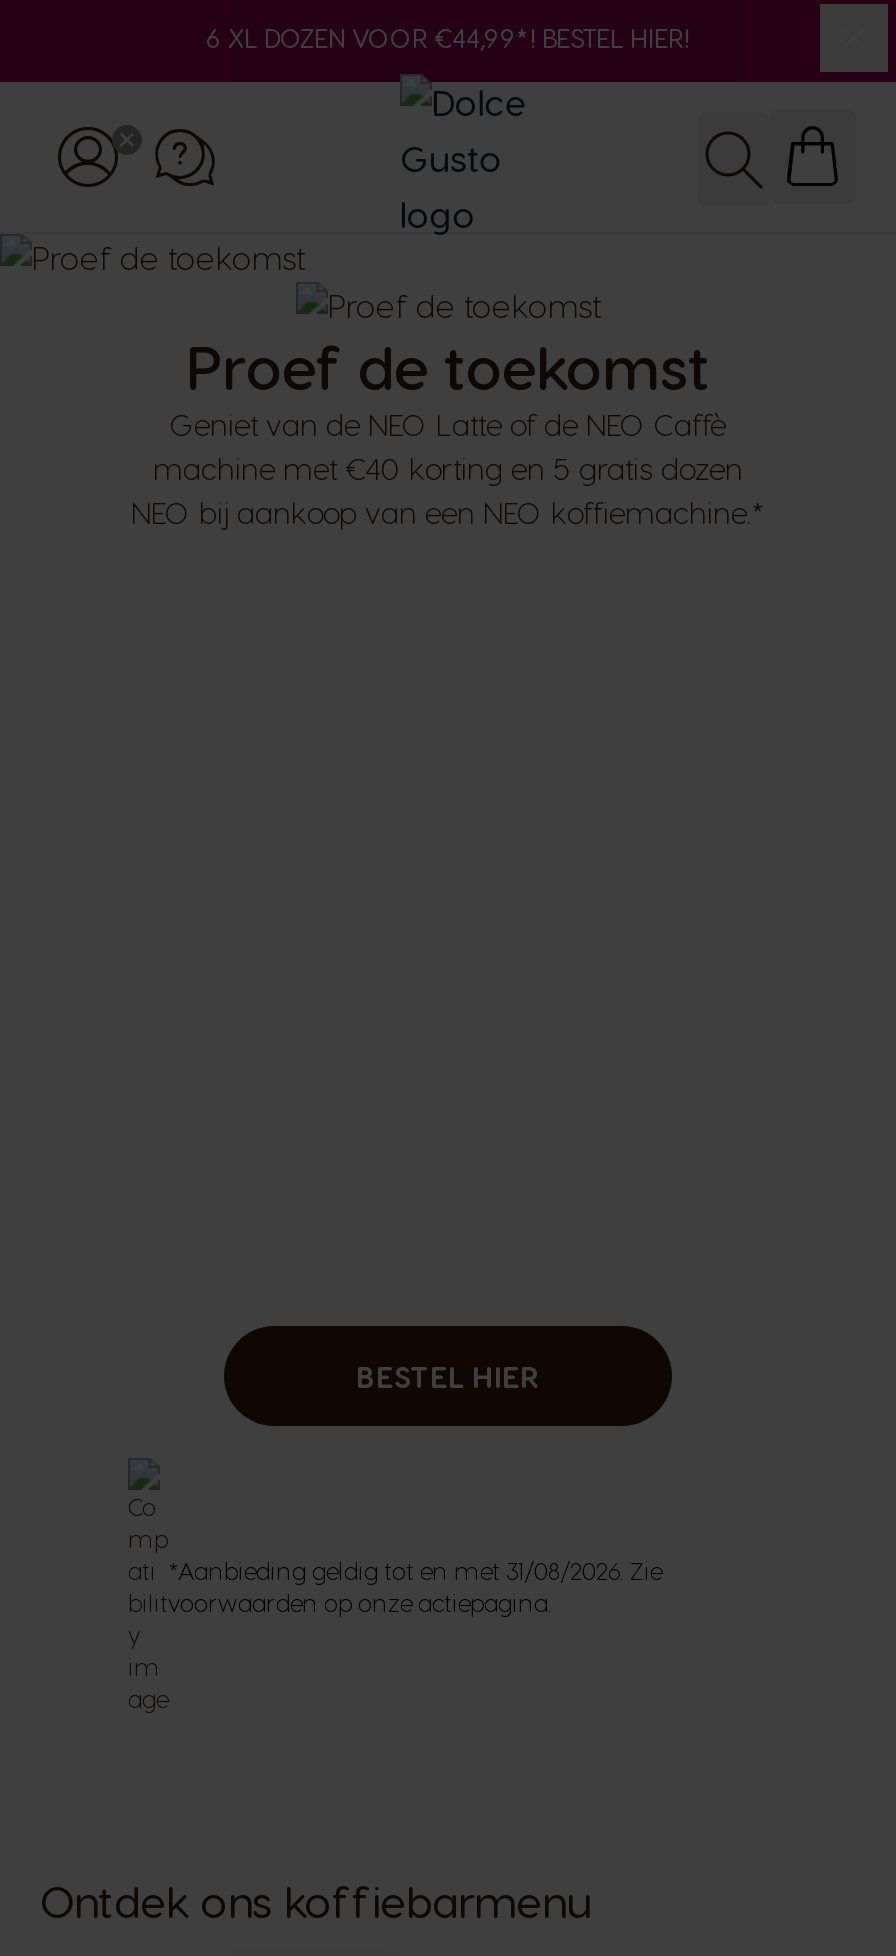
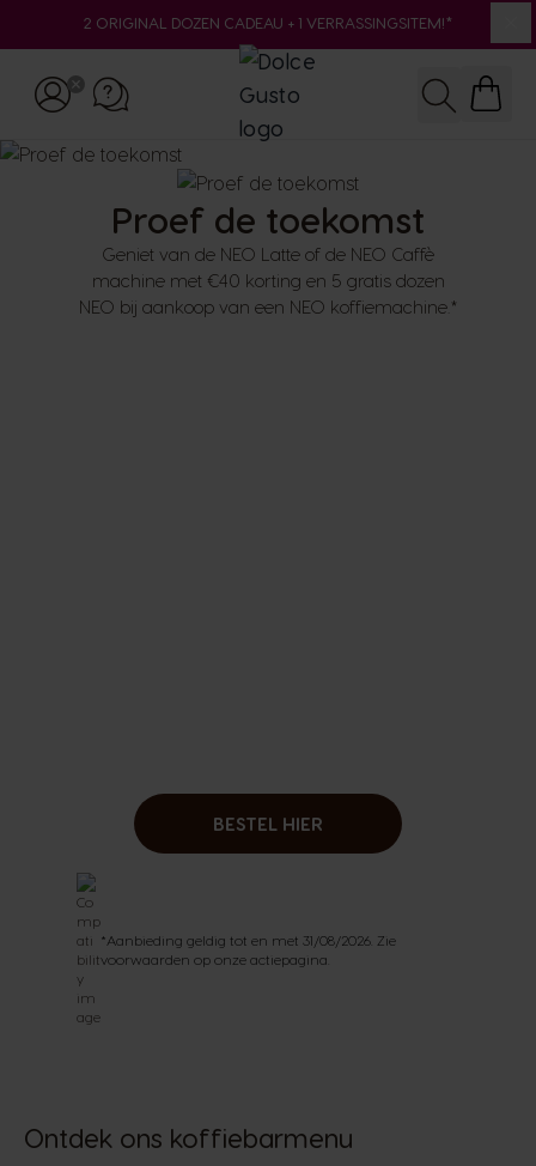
- 6 XL DOZEN VOOR €44,99*! BESTEL HIER!
+ 2 ORIGINAL DOZEN CADEAU + 1 VERRASSINGSITEM!*
